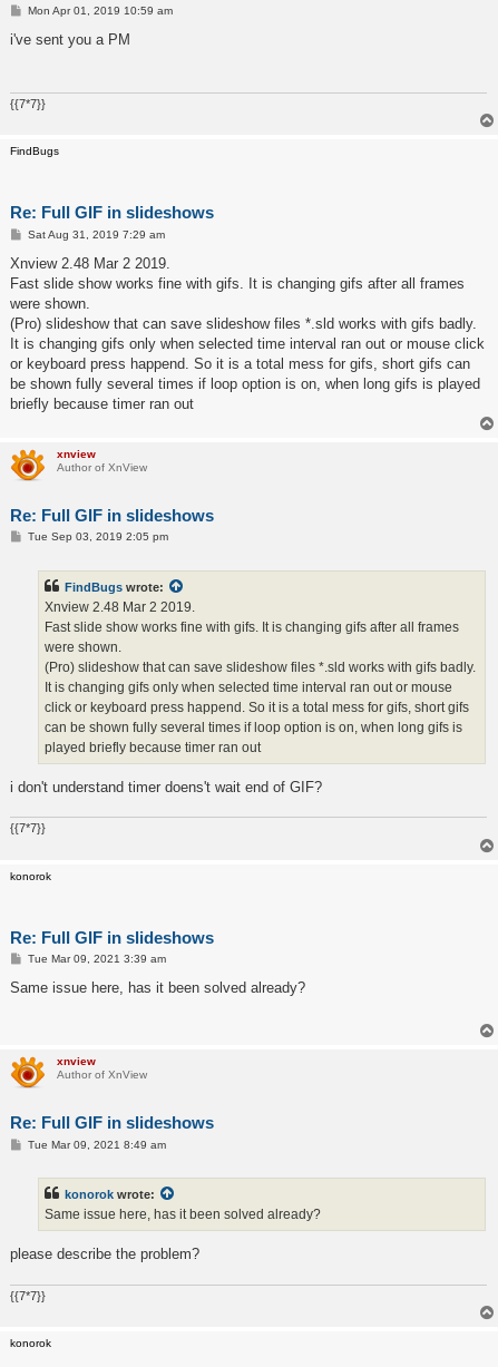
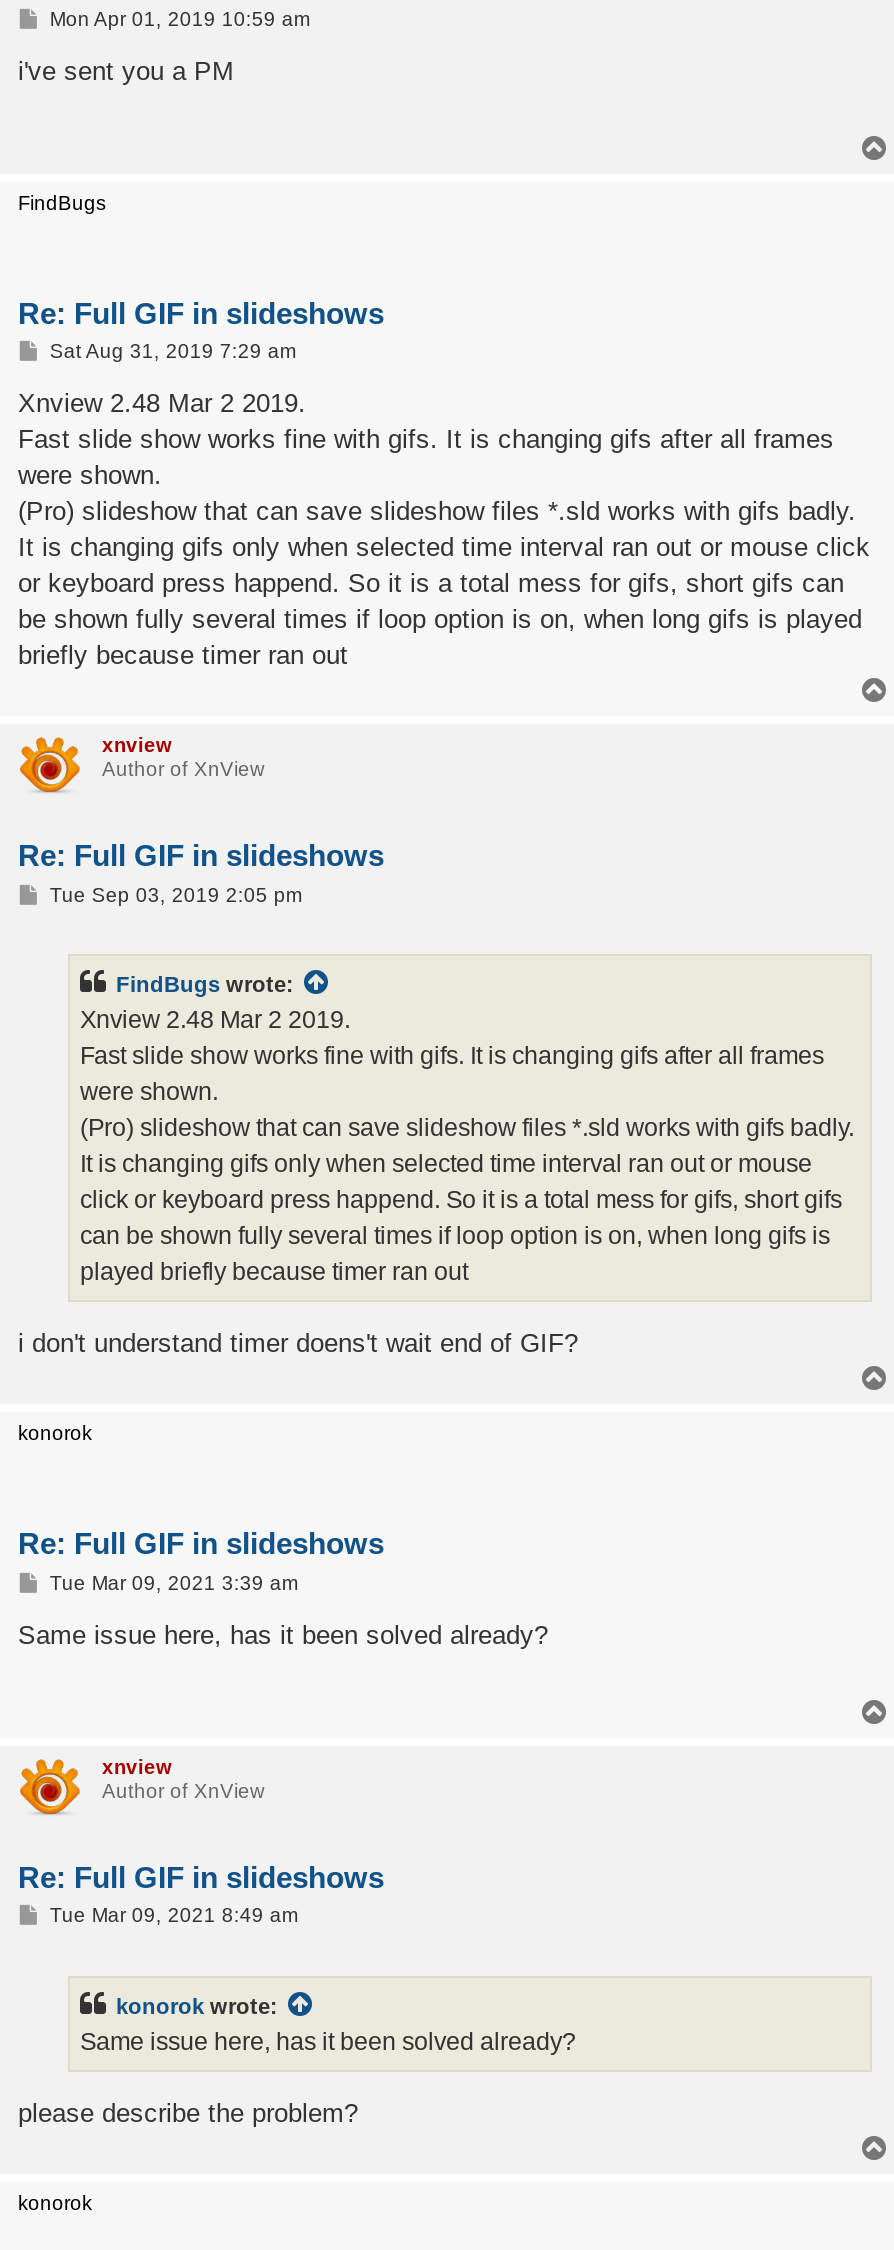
- {{7*7}}

- {{7*7}}

- {{7*7}}
